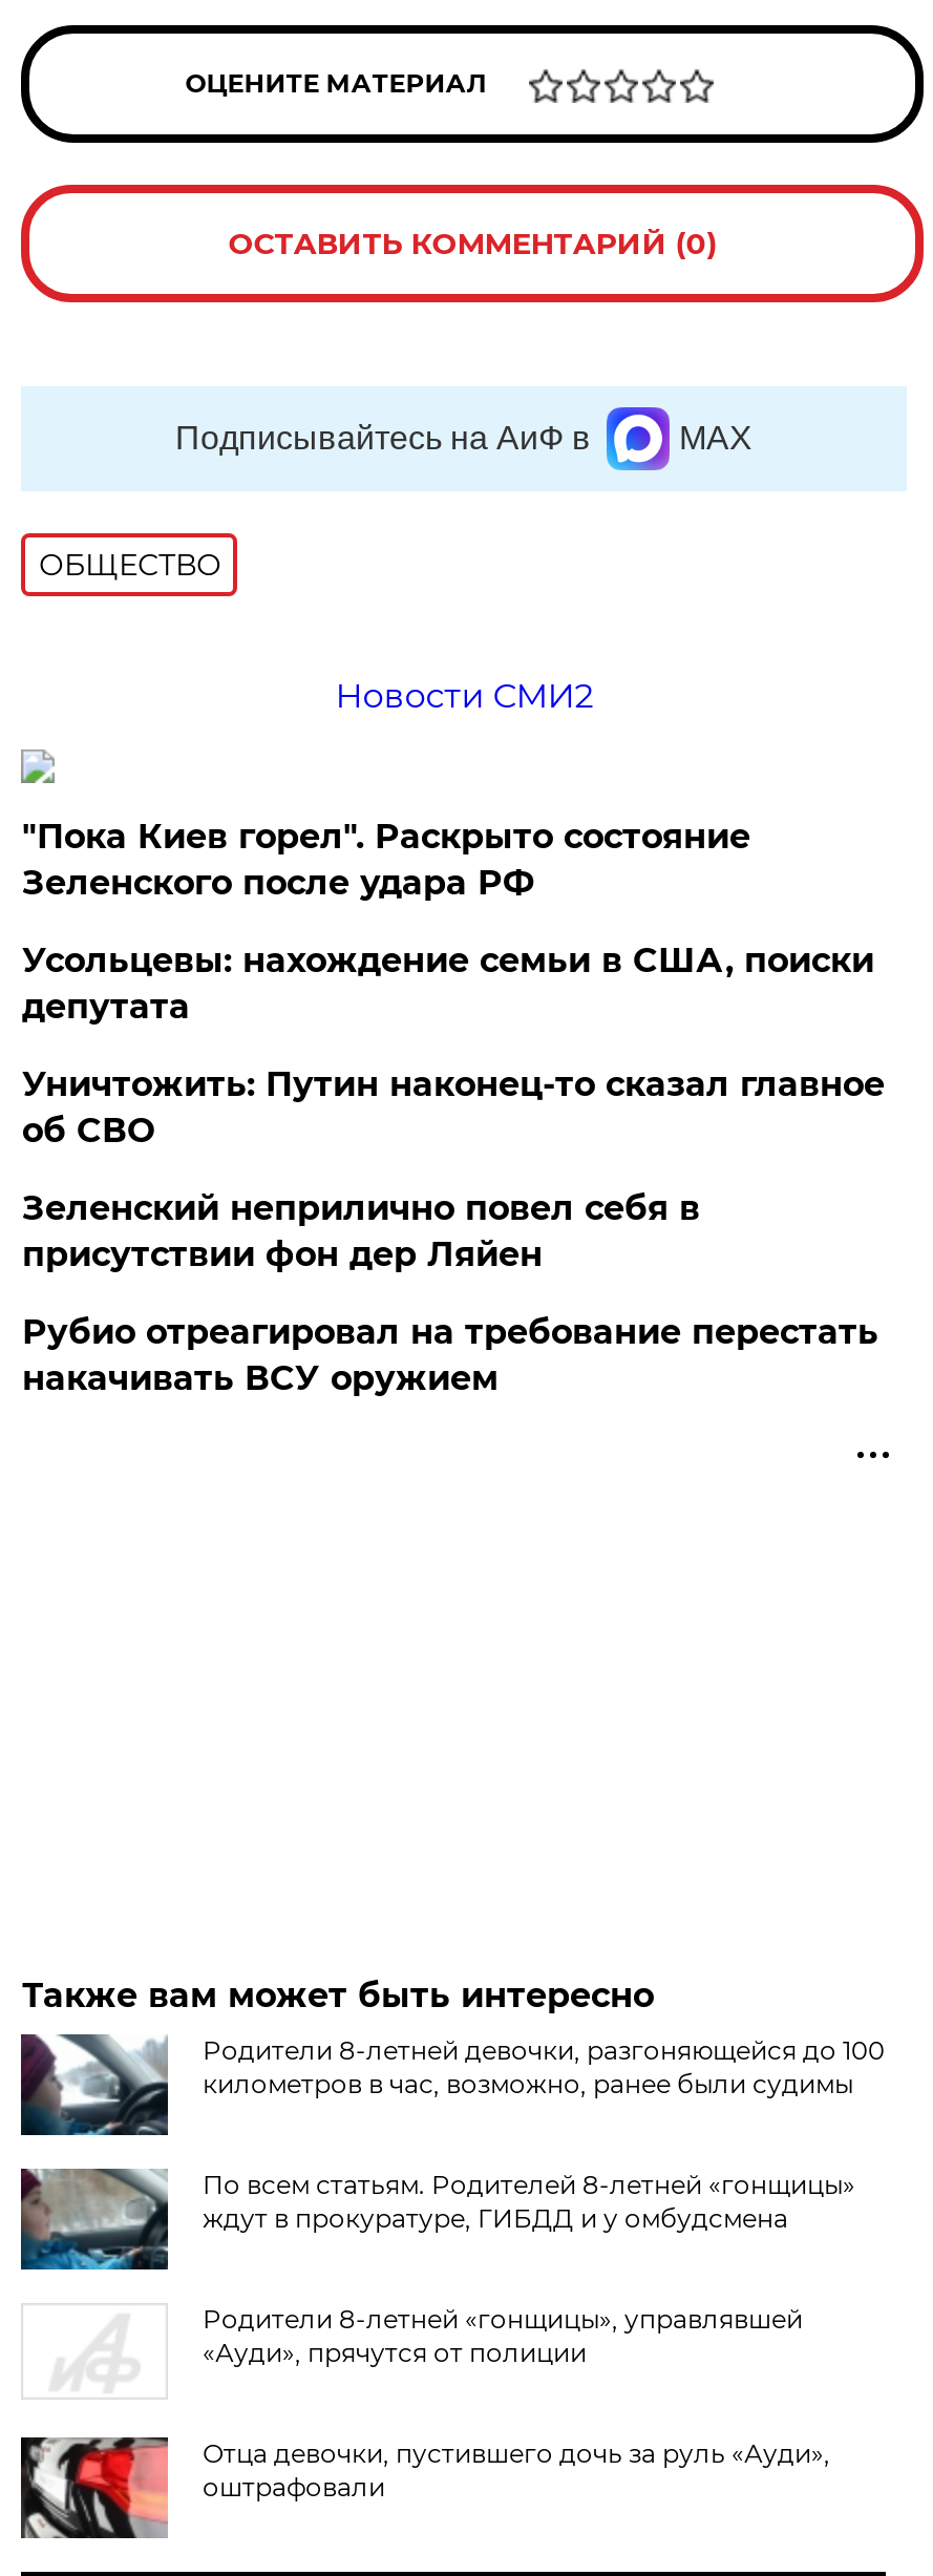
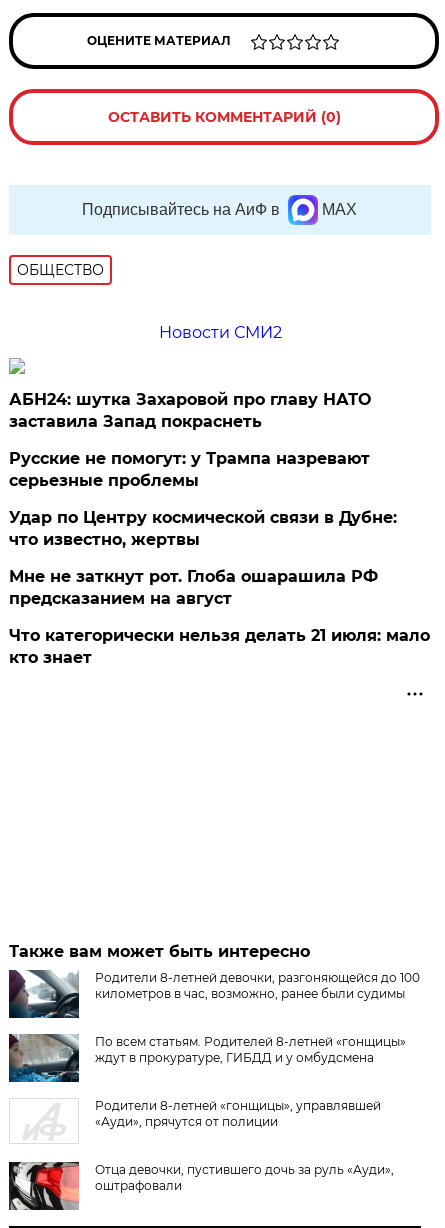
- "Пока Киев горел". Раскрыто состояние
- Зеленского после удара РФ
+ АБН24: шутка Захаровой про главу НАТО
+ заставила Запад покраснеть

- Усольцевы: нахождение семьи в США, поиски
- депутата
+ Русские не помогут: у Трампа назревают
+ серьезные проблемы

- Уничтожить: Путин наконец-то сказал главное
- об СВО
+ Удар по Центру космической связи в Дубне:
+ что известно, жертвы

- Зеленский неприлично повел cебя в
- присутствии фон дер Ляйен
+ Мне не заткнут рот. Глоба ошарашила РФ
+ предсказанием на август

- Рубио отреагировал на требование перестать
- накачивать ВСУ оружием
+ Что категорически нельзя делать 21 июля: мало
+ кто знает
